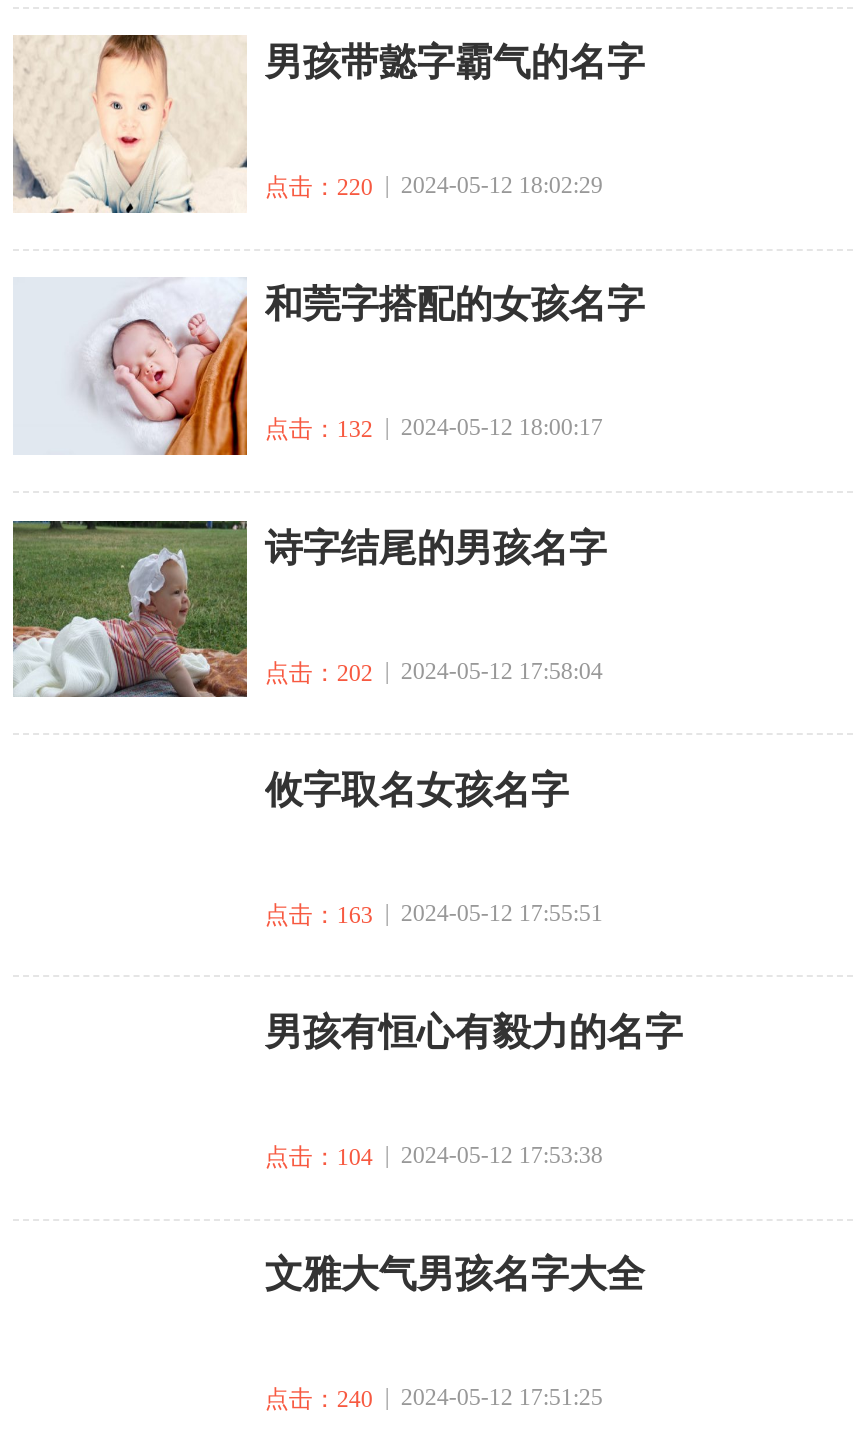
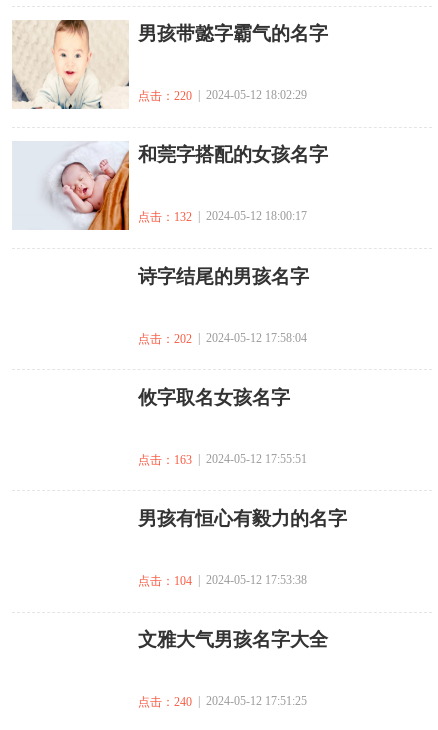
- [image]
